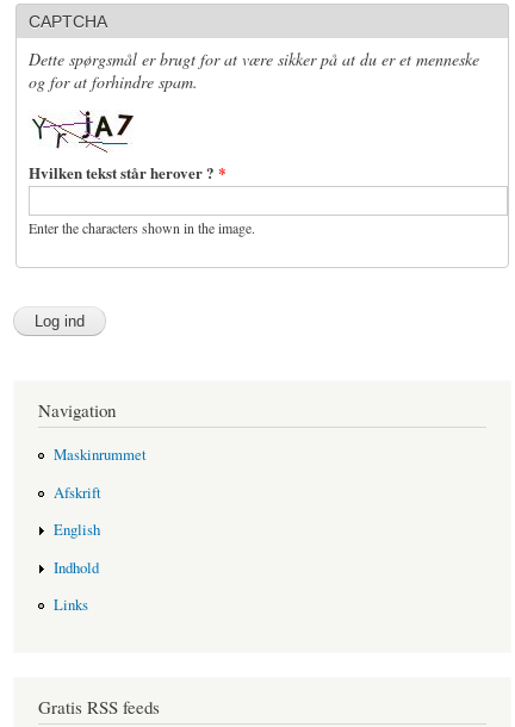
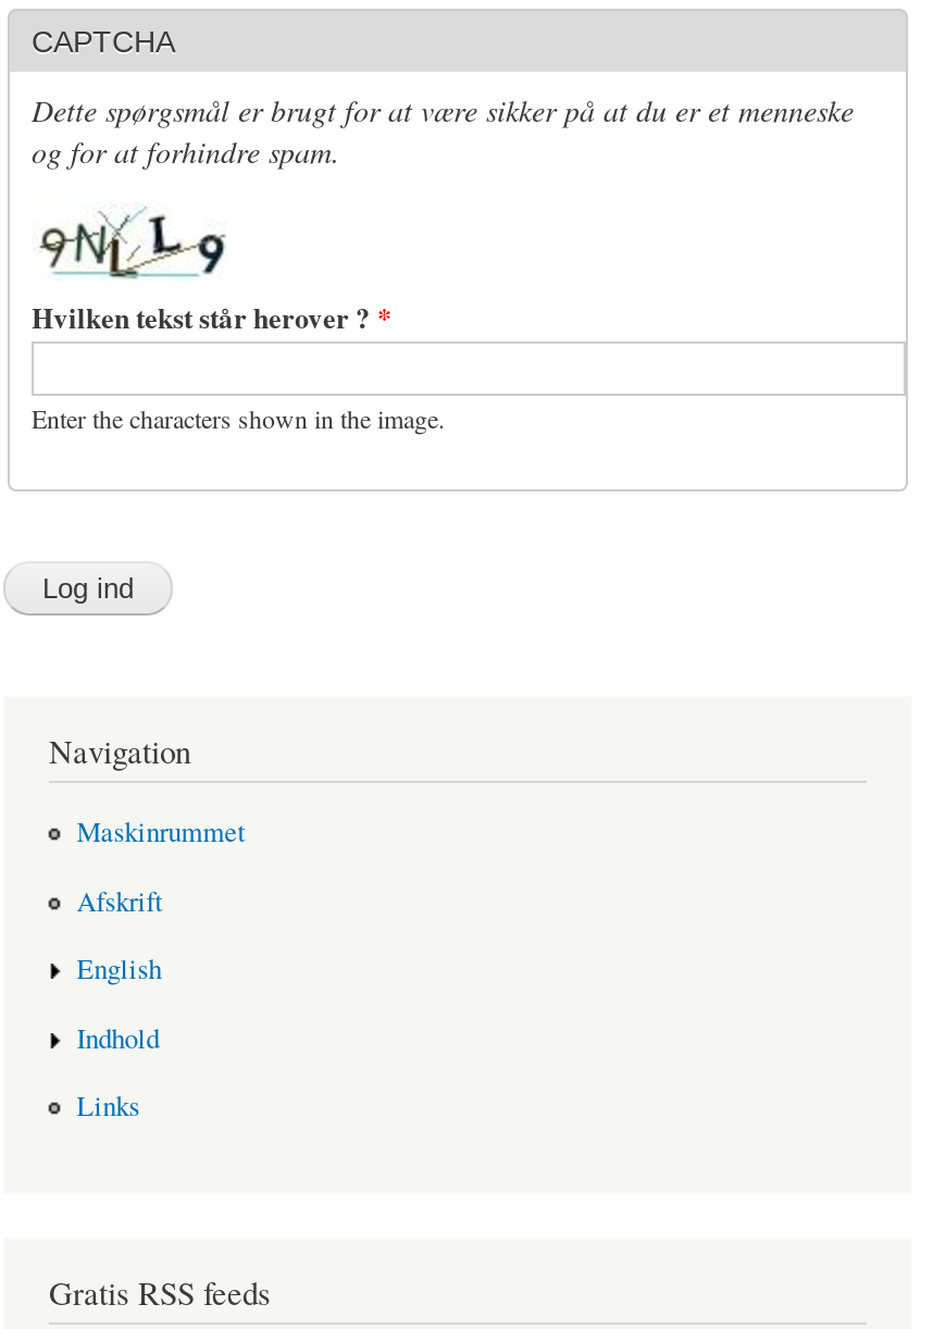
- [image]
+ [image]
